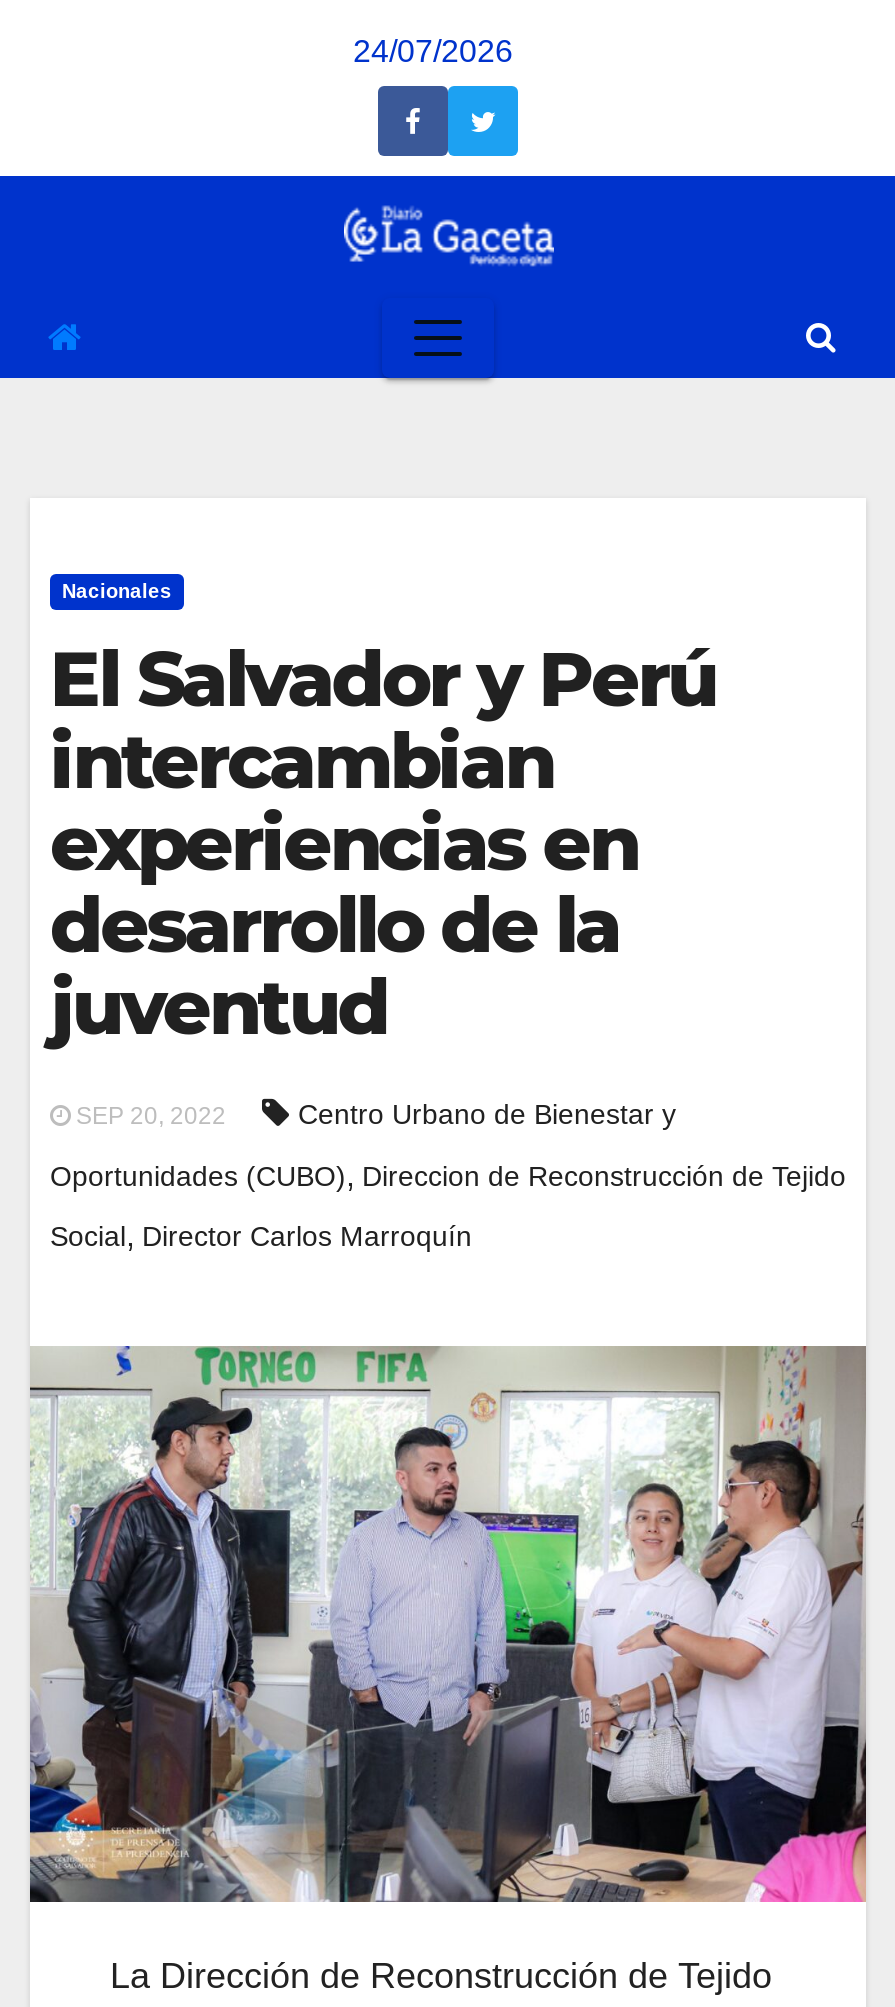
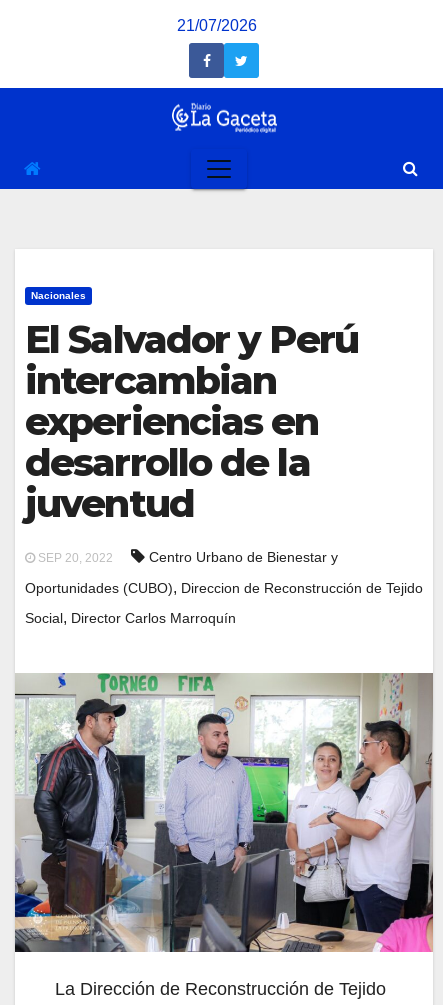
- 24/07/2026
+ 21/07/2026
